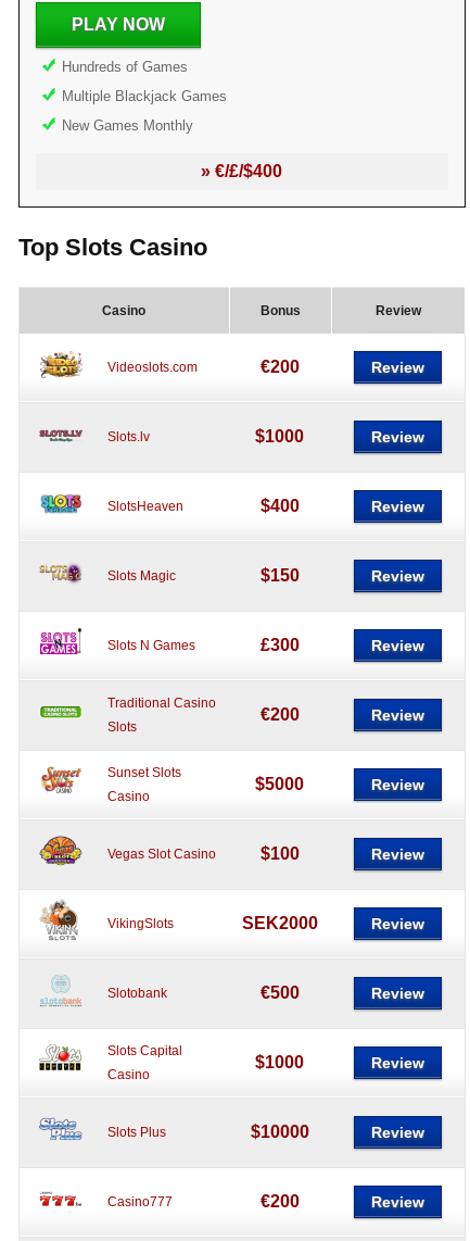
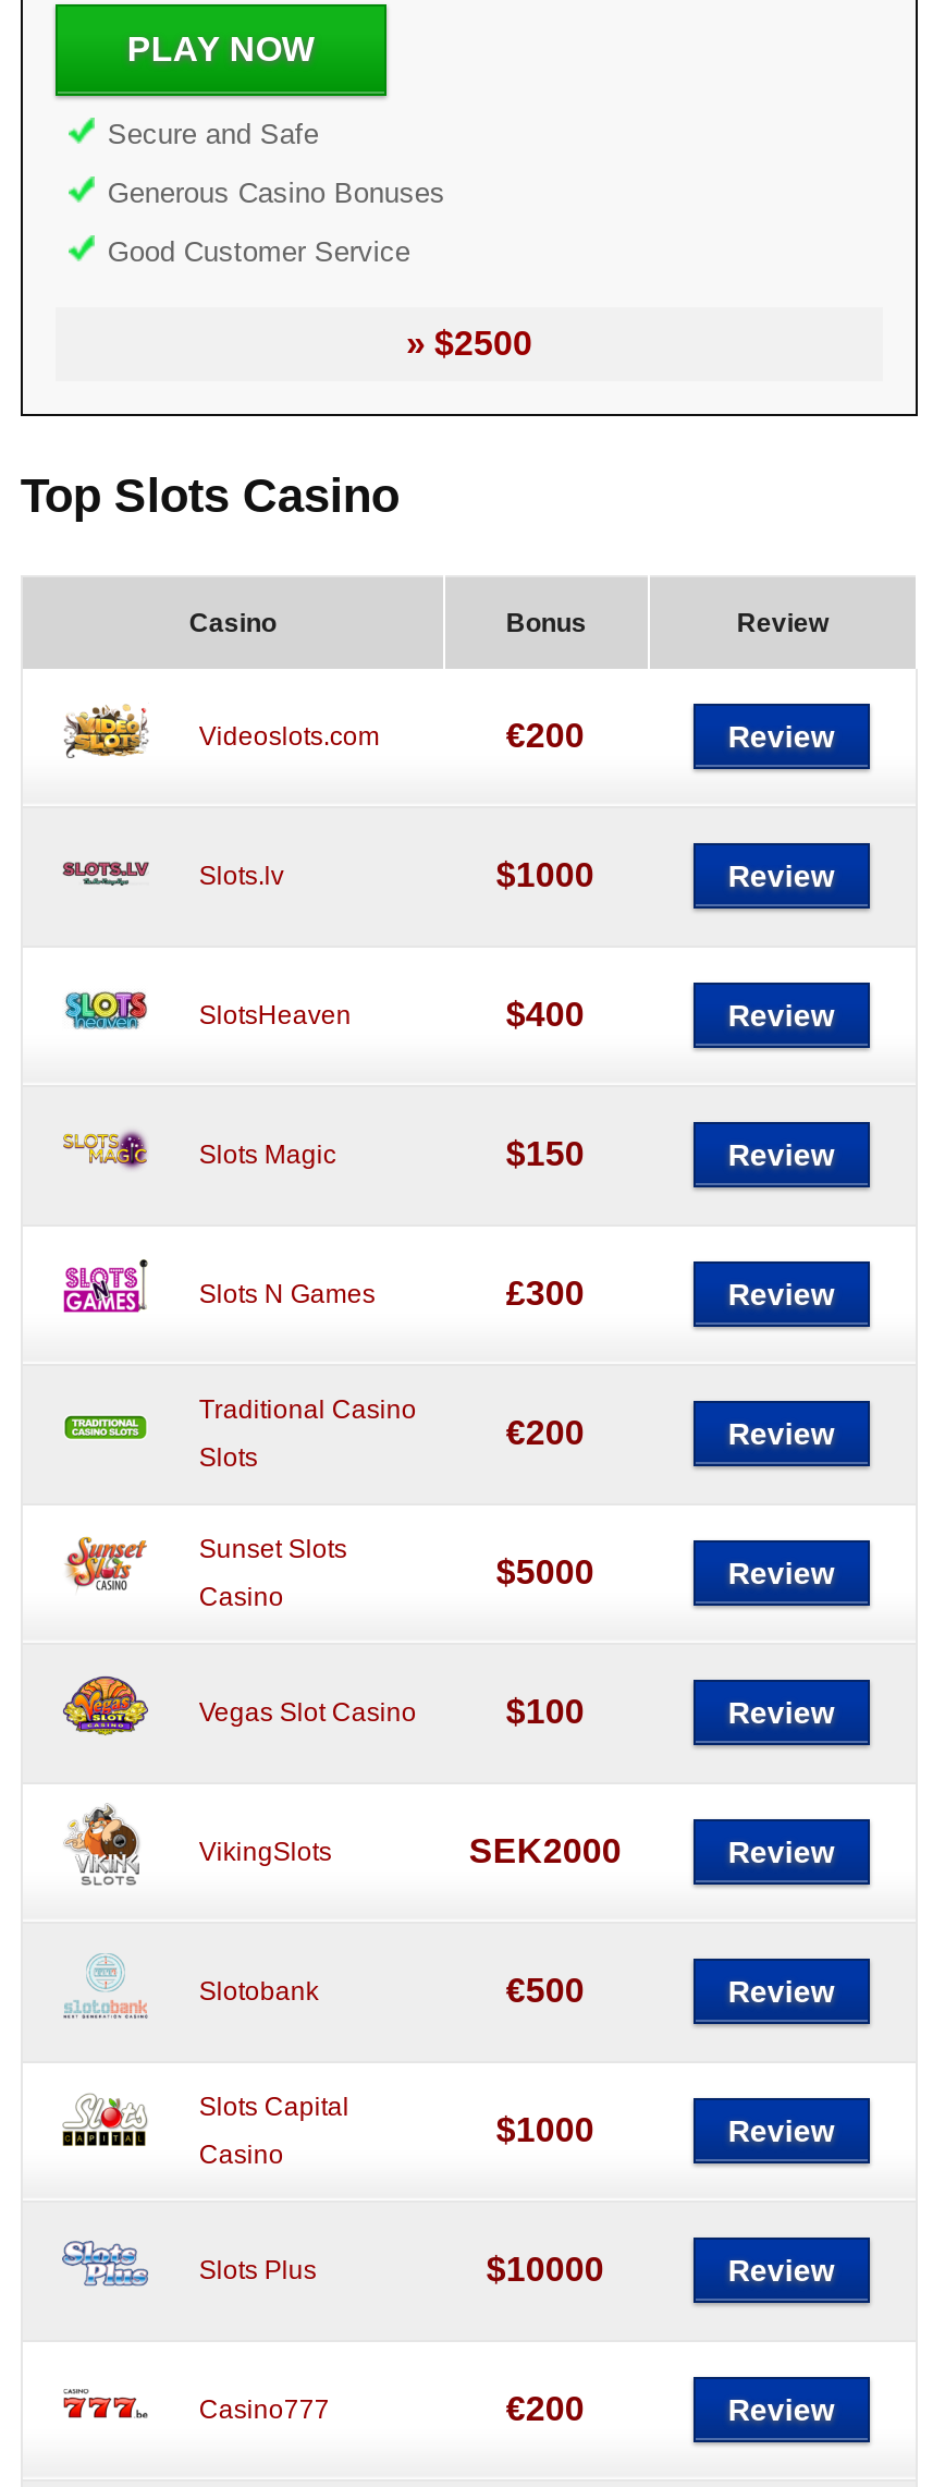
- Hundreds of Games
+ Secure and Safe

- Multiple Blackjack Games
+ Generous Casino Bonuses

- New Games Monthly
+ Good Customer Service

- » €/£/$400
+ » $2500
